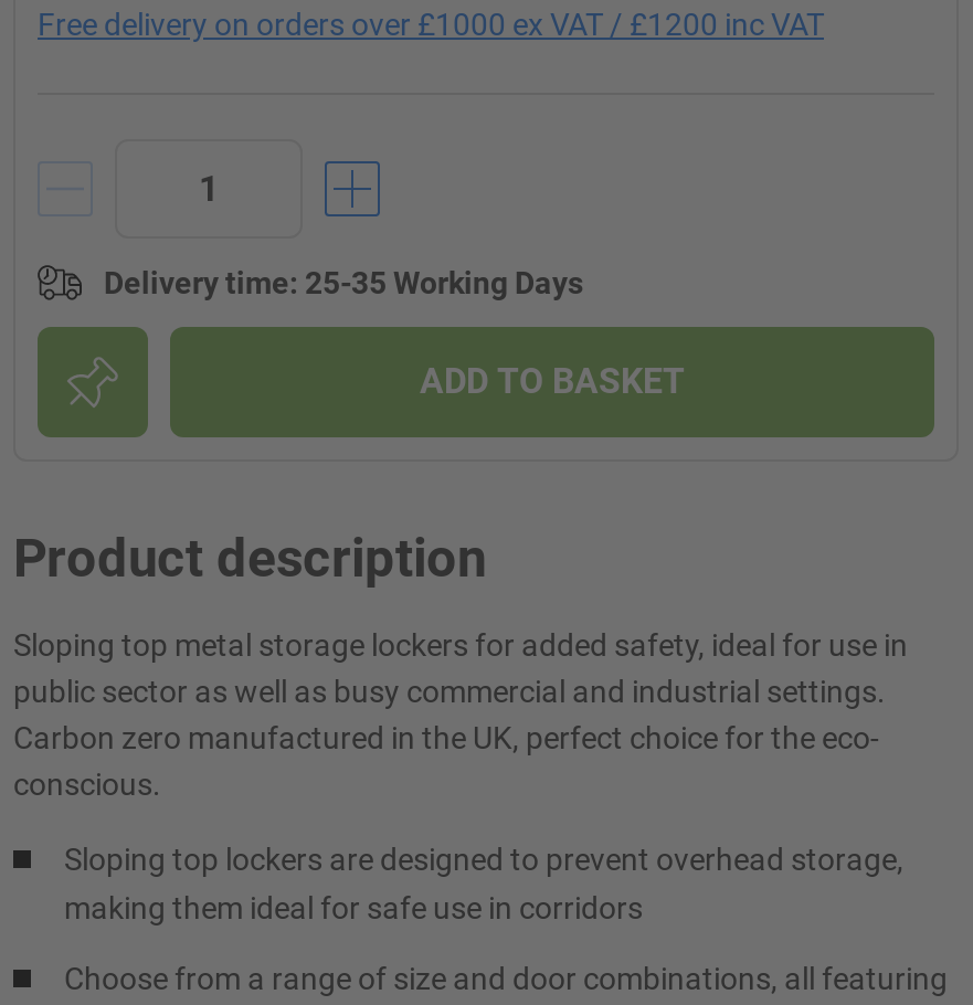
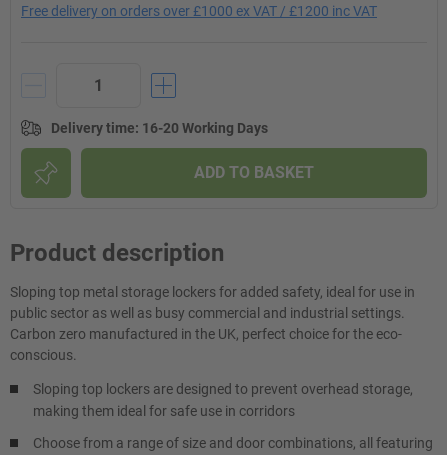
- Delivery time: 25-35 Working Days
+ Delivery time: 16-20 Working Days
